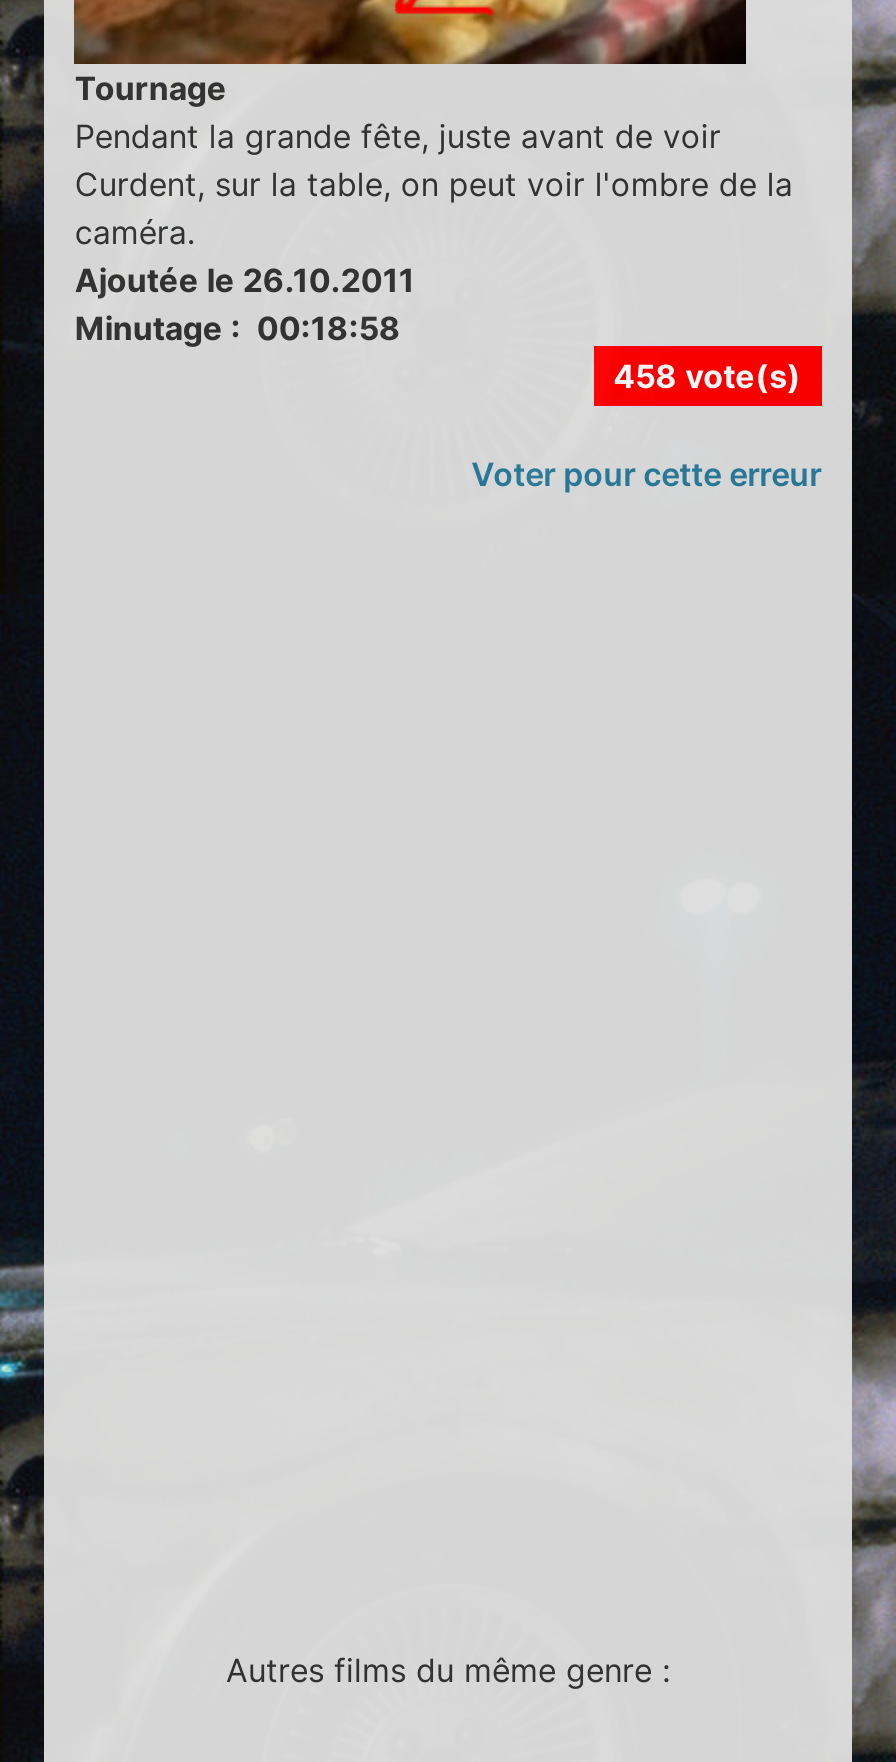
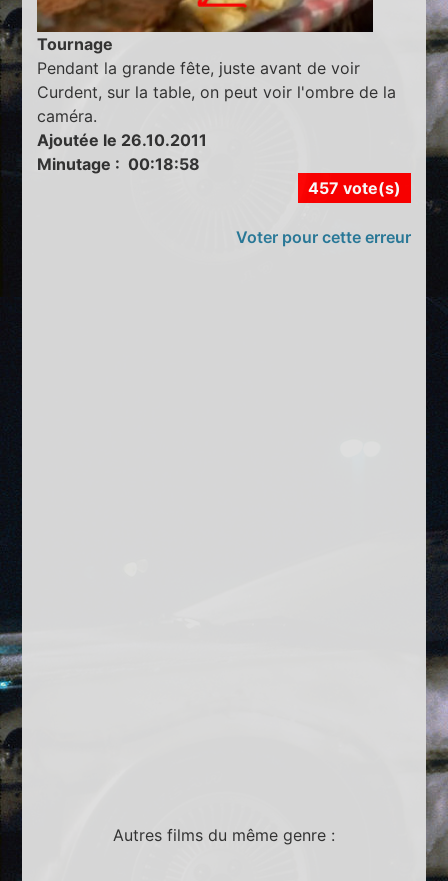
- 458 vote(s)
+ 457 vote(s)
